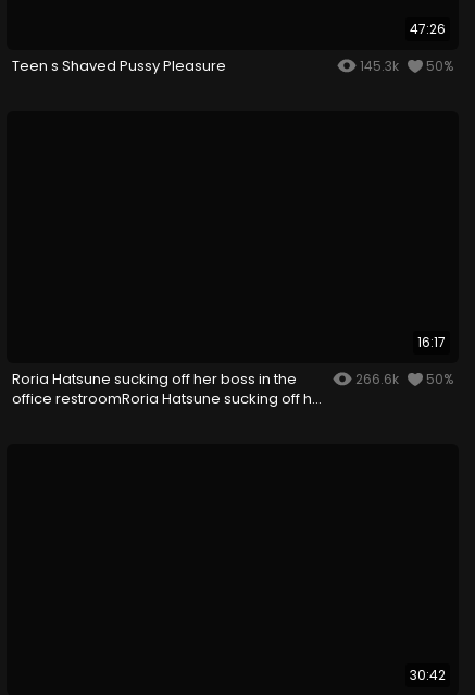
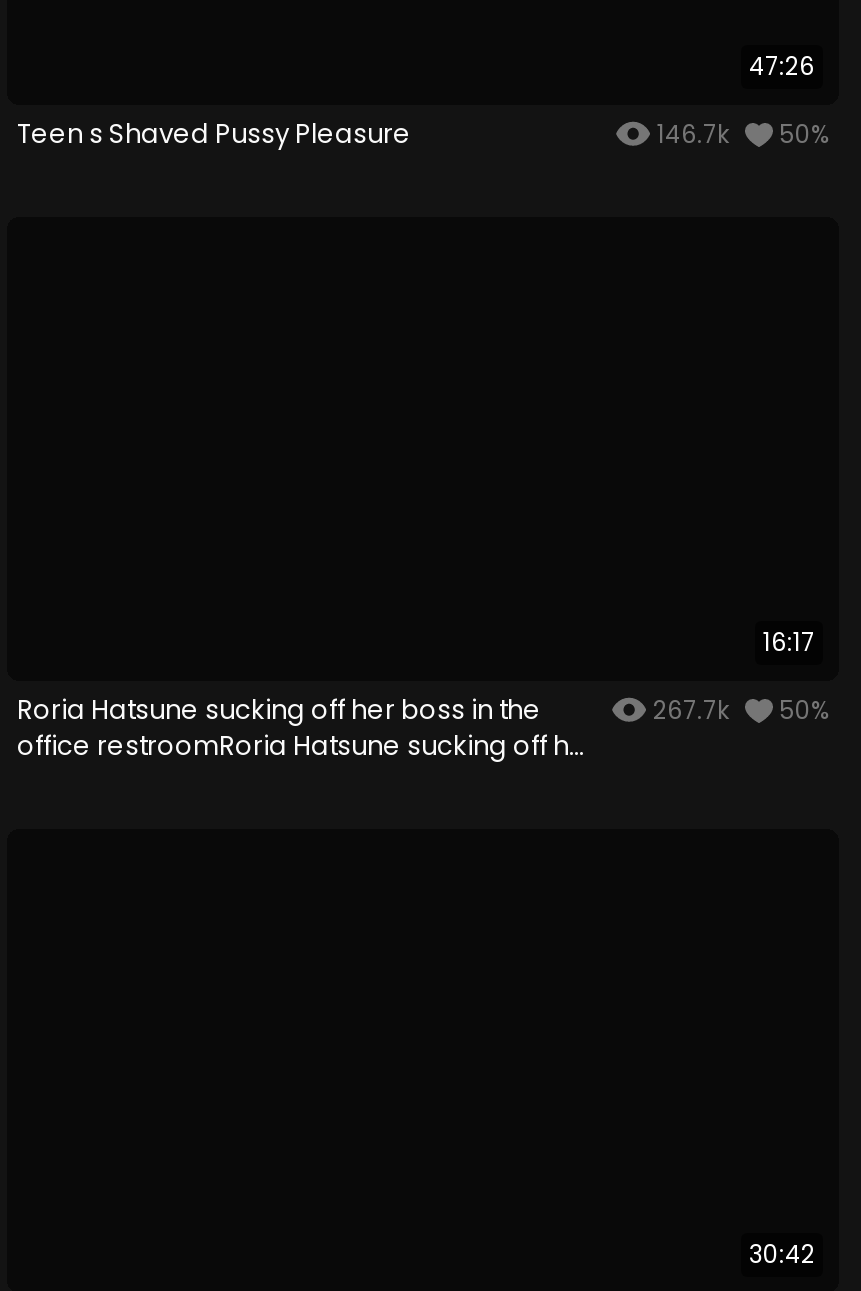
- 145.3k 50%
+ 146.7k 50%

- 266.6k 50%
+ 267.7k 50%
